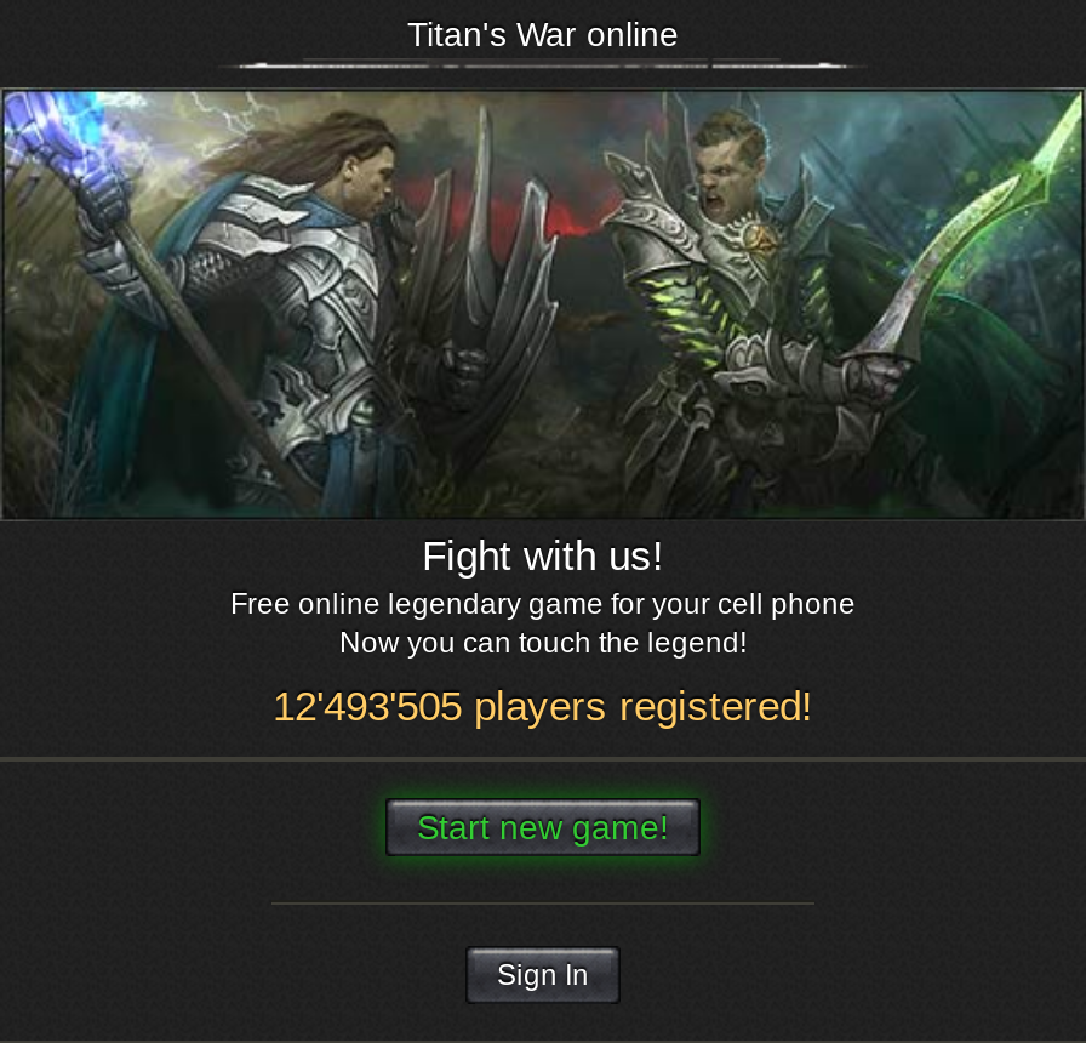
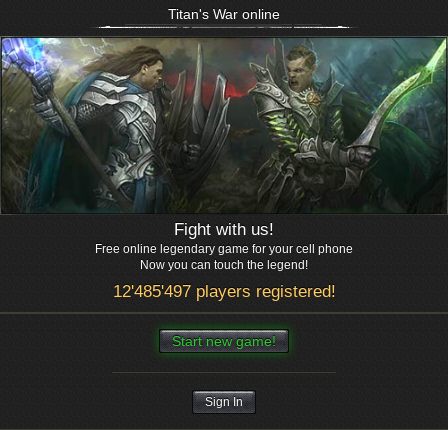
- 12'493'505 players registered!
+ 12'485'497 players registered!
